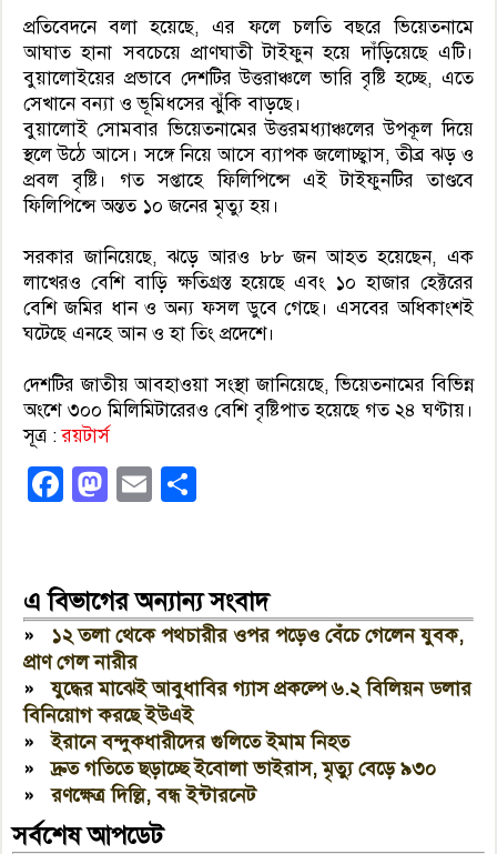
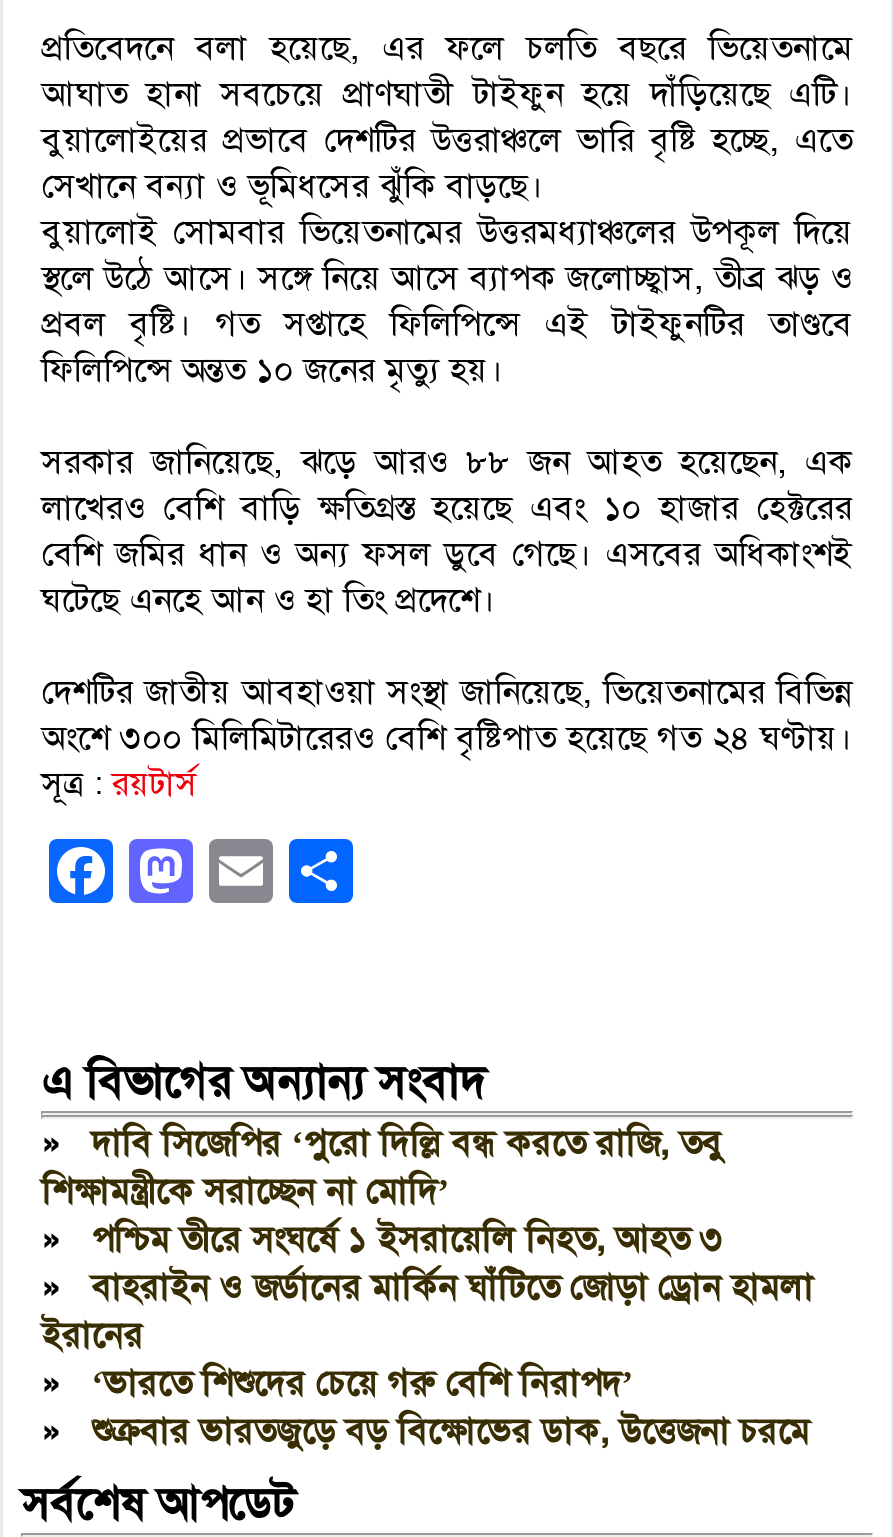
- » ১২ তলা থেকে পথচারীর ওপর পড়েও বেঁচে গেলেন যুবক,
- প্রাণ গেল নারীর
- » যুদ্ধের মাঝেই আবুধাবির গ্যাস প্রকল্পে ৬.২ বিলিয়ন ডলার
- বিনিয়োগ করছে ইউএই
- » ইরানে বন্দুকধারীদের গুলিতে ইমাম নিহত
- » দ্রুত গতিতে ছড়াচ্ছে ইবোলা ভাইরাস, মৃত্যু বেড়ে ৯৩০
- » রণক্ষেত্র দিল্লি, বন্ধ ইন্টারনেট
+ » দাবি সিজেপির ‘পুরো দিল্লি বন্ধ করতে রাজি, তবু
+ শিক্ষামন্ত্রীকে সরাচ্ছেন না মোদি’
+ » পশ্চিম তীরে সংঘর্ষে ১ ইসরায়েলি নিহত, আহত ৩
+ » বাহরাইন ও জর্ডানের মার্কিন ঘাঁটিতে জোড়া ড্রোন হামলা
+ ইরানের
+ » ‘ভারতে শিশুদের চেয়ে গরু বেশি নিরাপদ’
+ » শুক্রবার ভারতজুড়ে বড় বিক্ষোভের ডাক, উত্তেজনা চরমে
